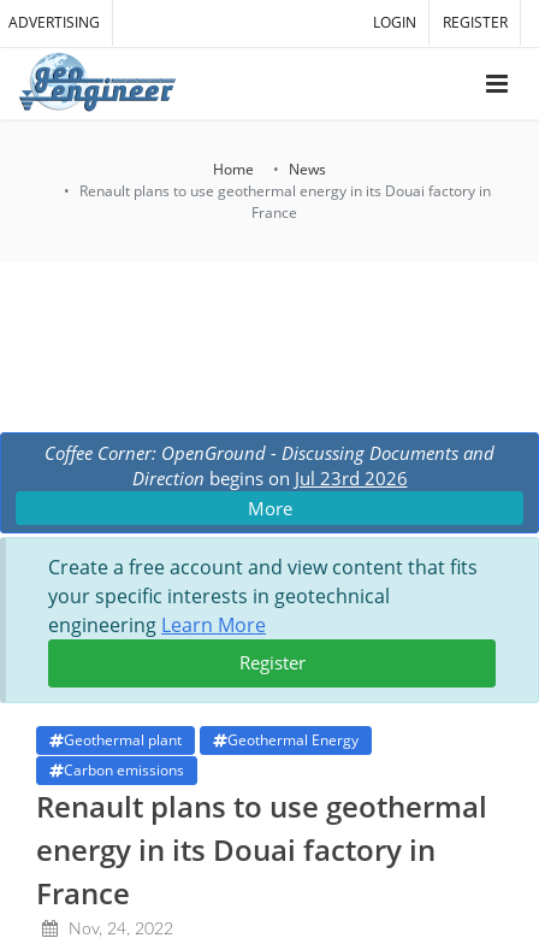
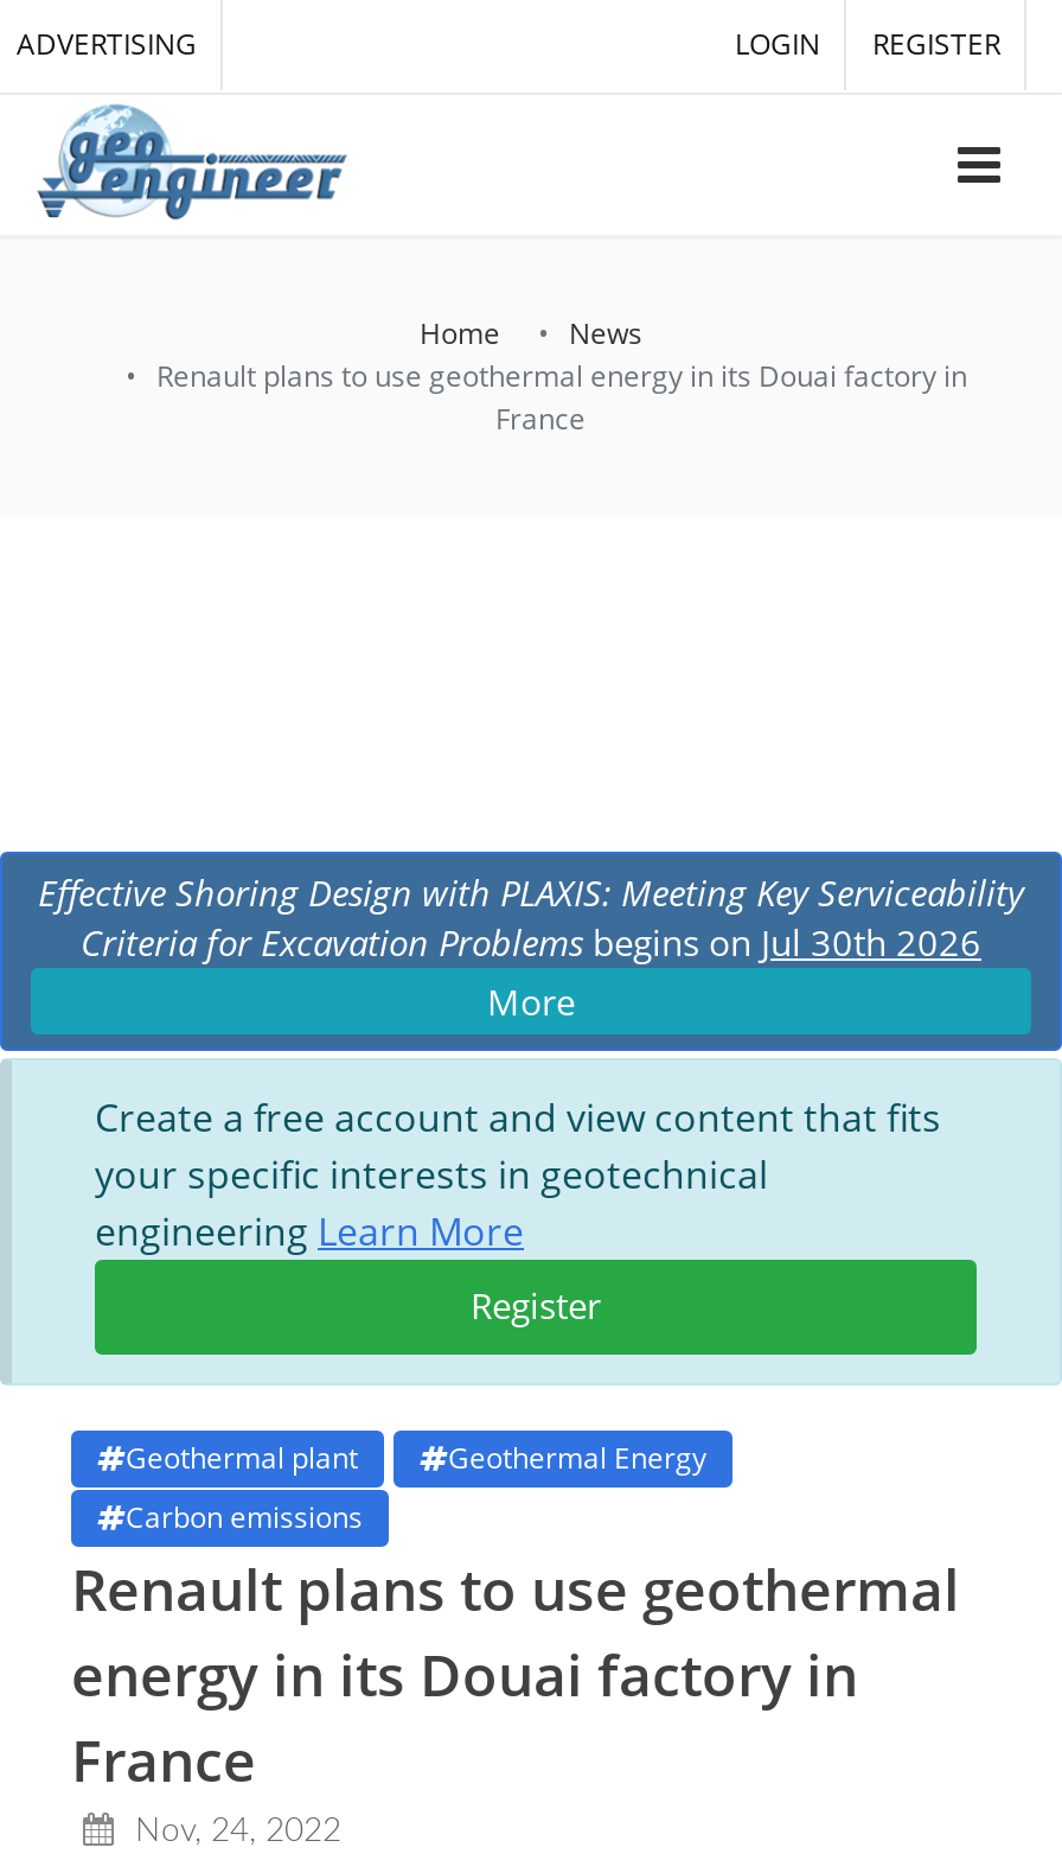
- Coffee Corner: OpenGround - Discussing Documents and
- Direction begins on Jul 23rd 2026
+ Effective Shoring Design with PLAXIS: Meeting Key Serviceability
+ Criteria for Excavation Problems begins on Jul 30th 2026
